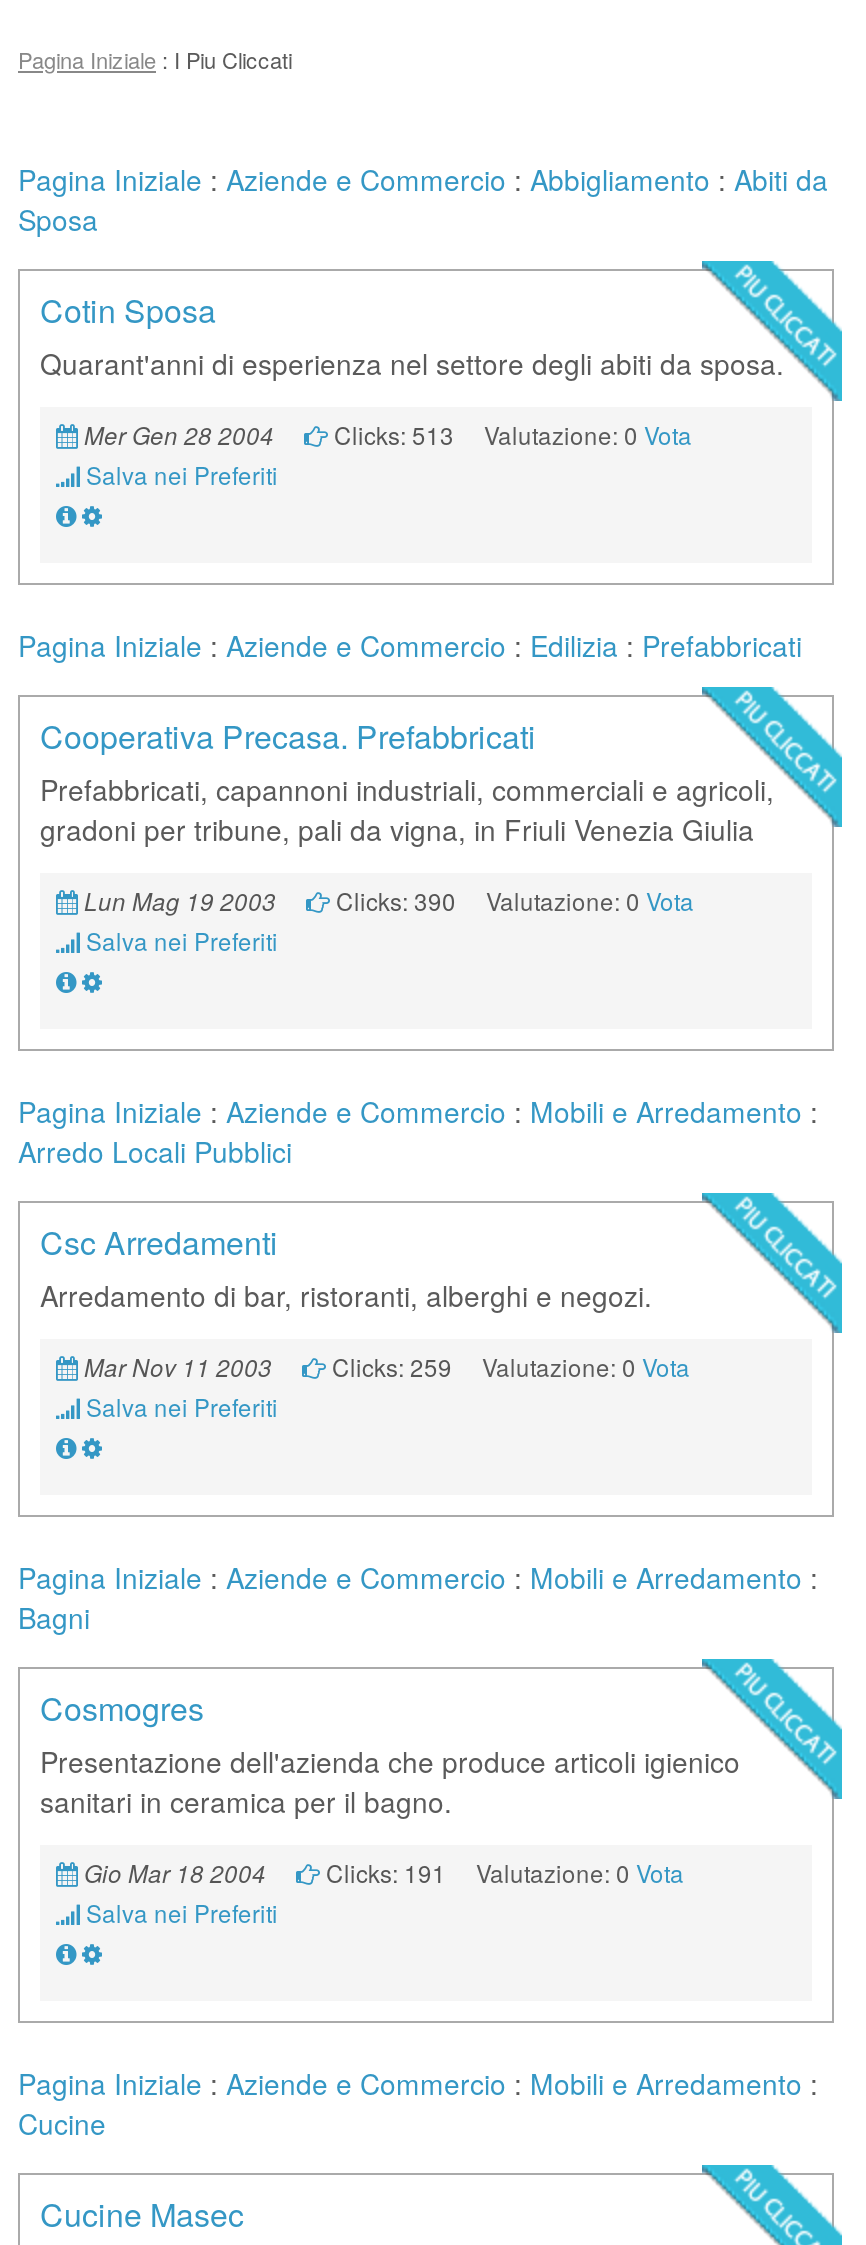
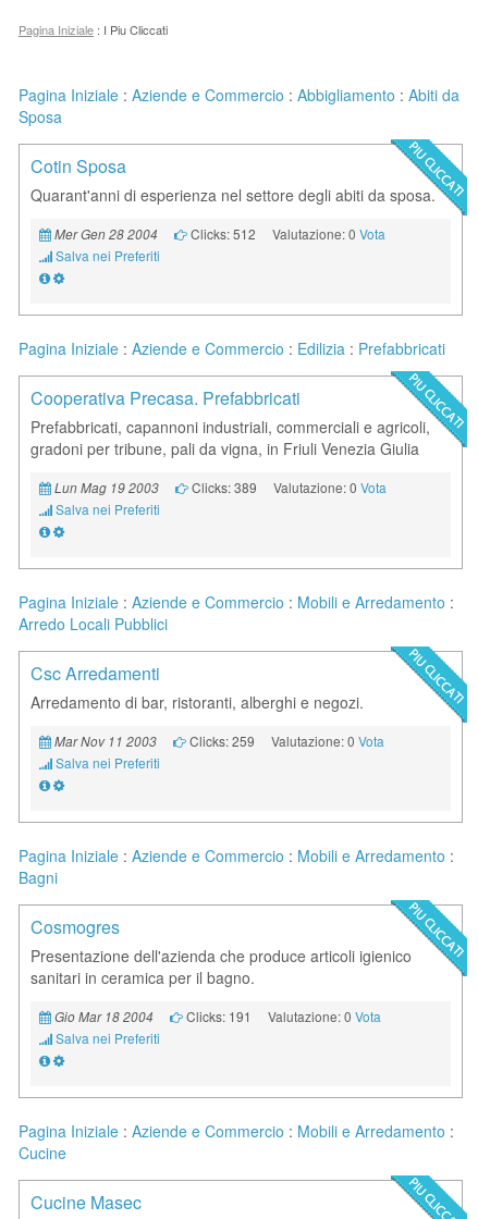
- Mer Gen 28 2004 Clicks: 513 Valutazione: 0 Vota
+ Mer Gen 28 2004 Clicks: 512 Valutazione: 0 Vota

- Lun Mag 19 2003 Clicks: 390 Valutazione: 0 Vota
+ Lun Mag 19 2003 Clicks: 389 Valutazione: 0 Vota
